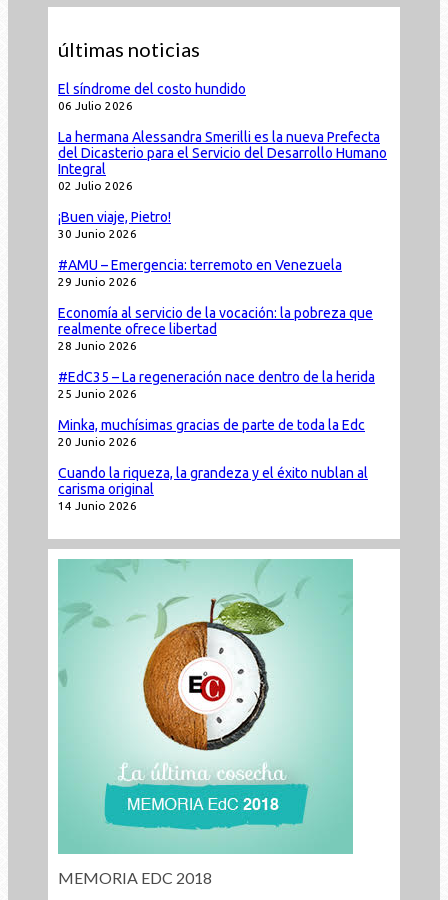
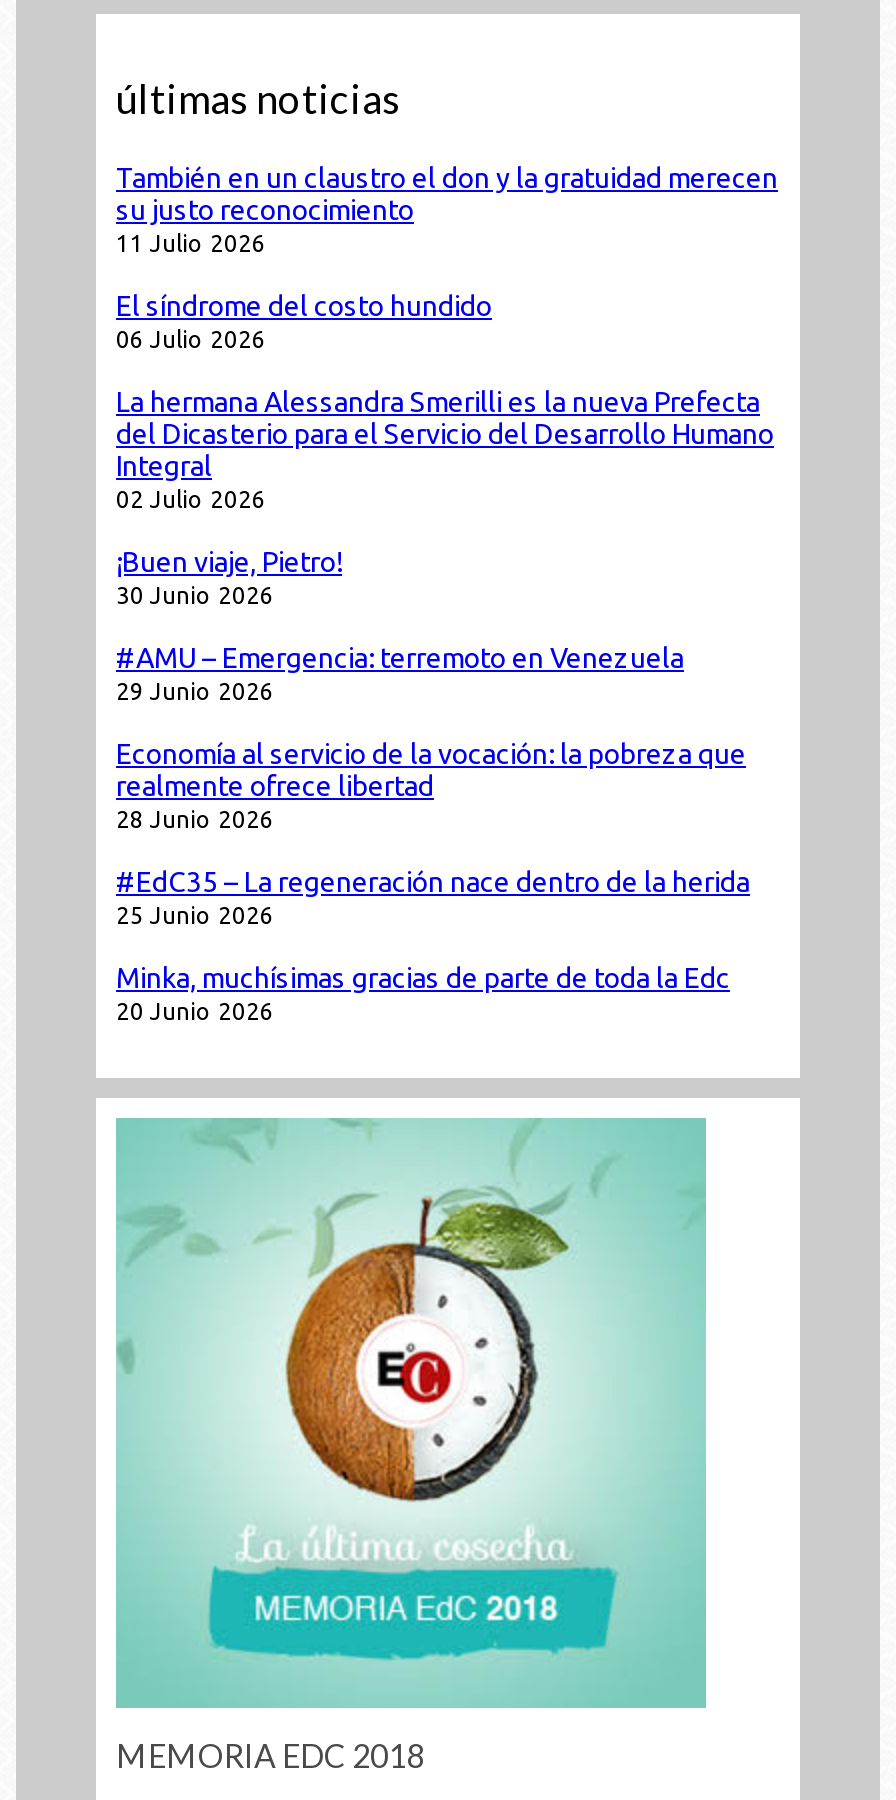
+ También en un claustro el don y la gratuidad merecen
+ su justo reconocimiento
+ 11 Julio 2026

moved down: El síndrome del costo hundido | 06 Julio 2026 | La hermana Alessandra Smerilli es la nueva Prefecta | ... | Minka, muchísimas gracias de parte de toda la Edc | 20 Junio 2026

- Cuando la riqueza, la grandeza y el éxito nublan al
- carisma original
- 14 Junio 2026
